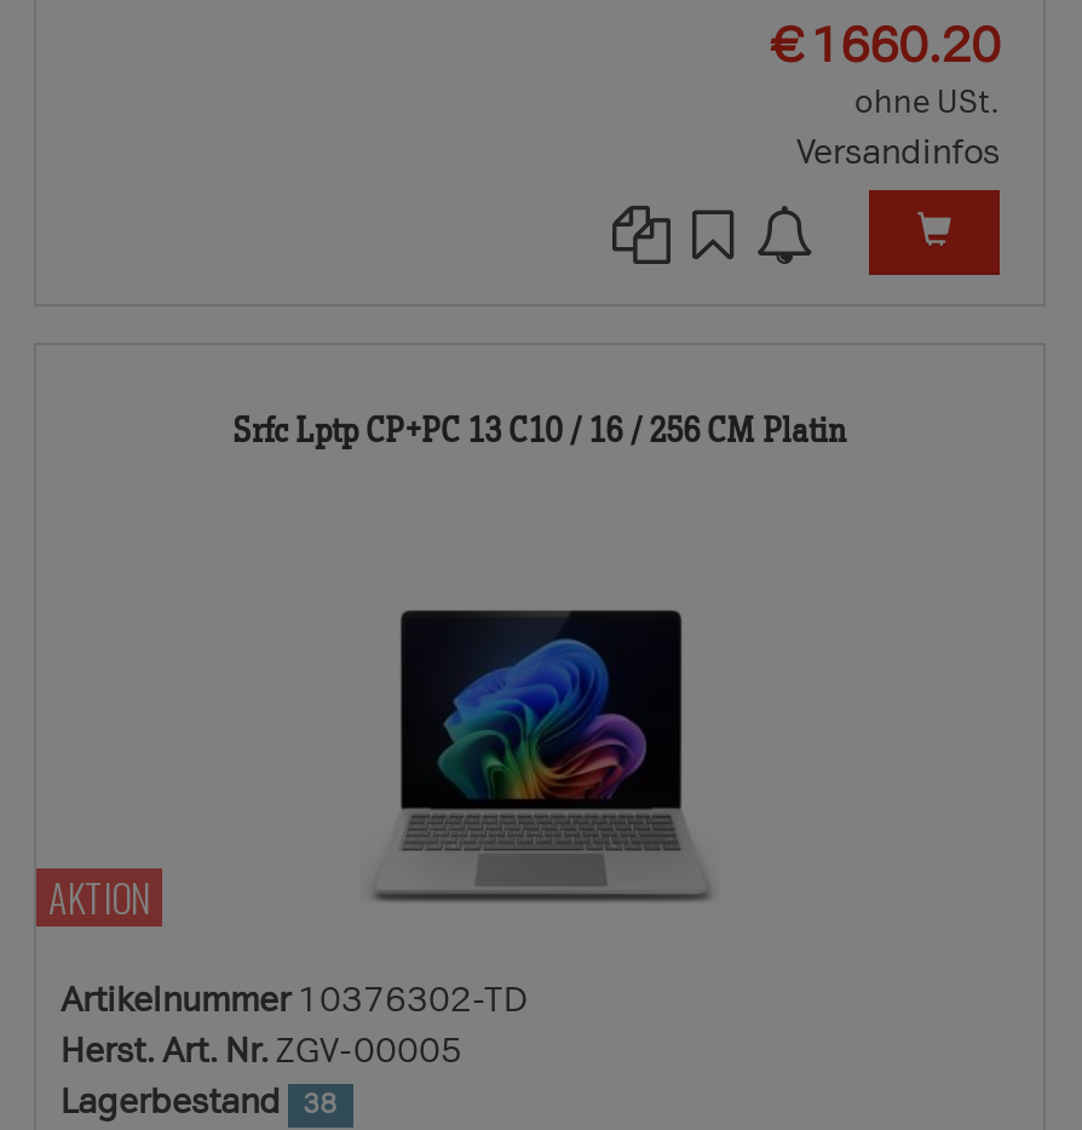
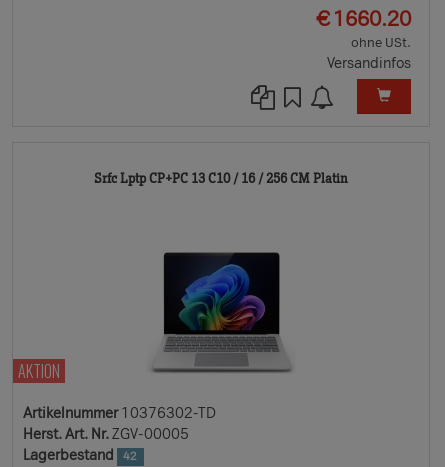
- Lagerbestand 38
+ Lagerbestand 42
